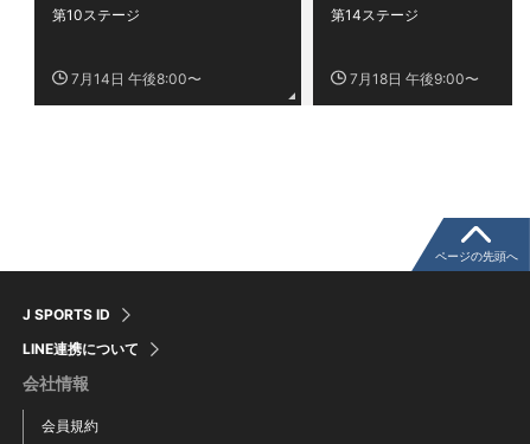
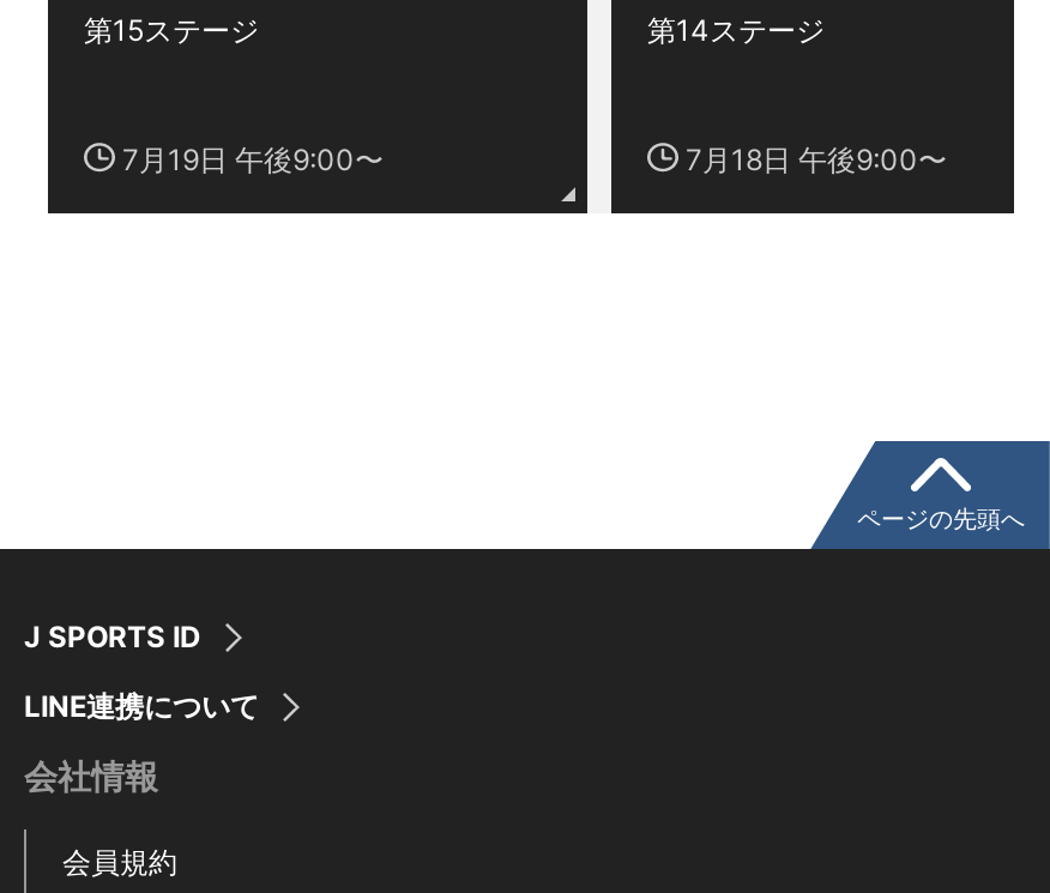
- 第10ステージ
+ 第15ステージ

- 7月14日 午後8:00〜
+ 7月19日 午後9:00〜
